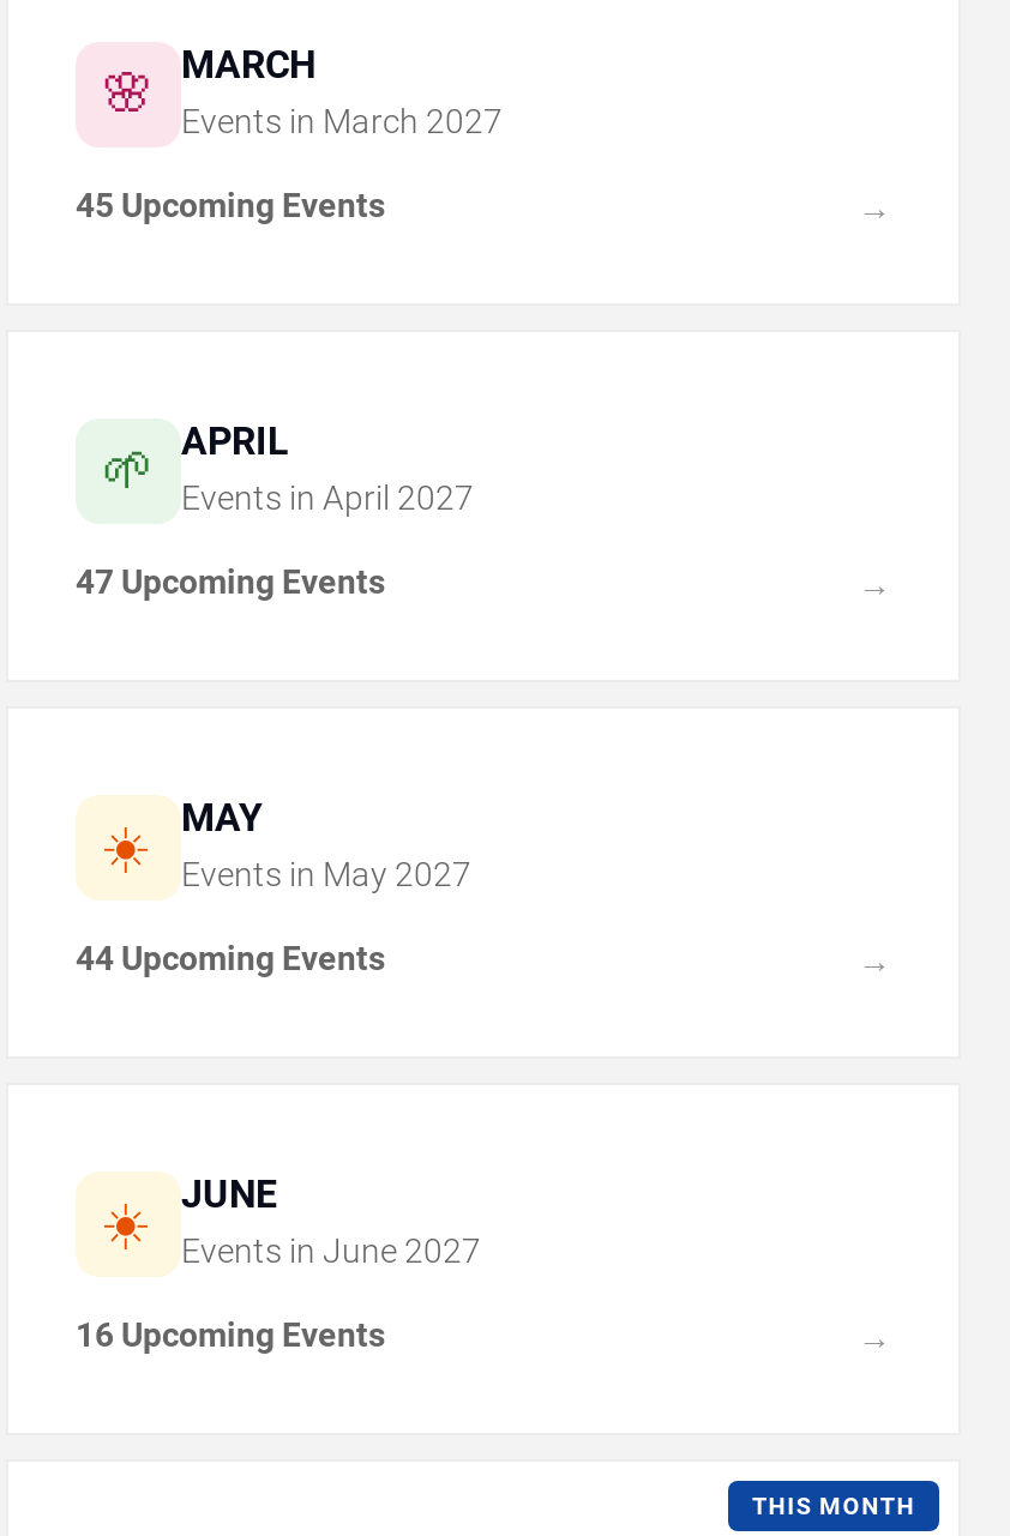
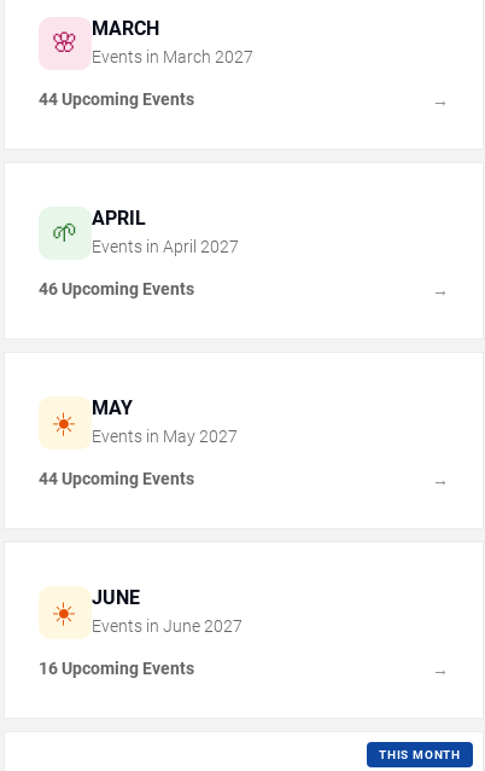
- 45 Upcoming Events
+ 44 Upcoming Events

- 47 Upcoming Events
+ 46 Upcoming Events
